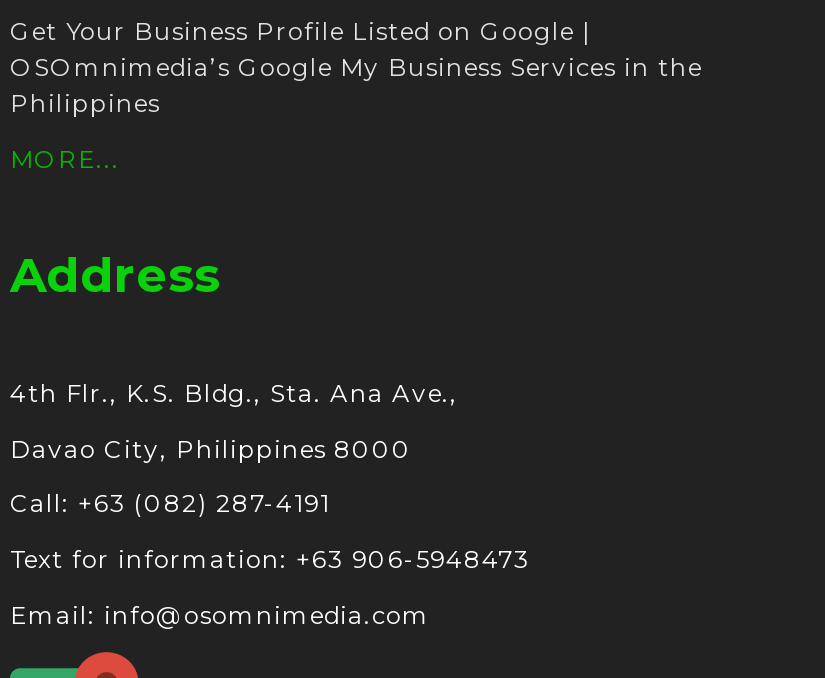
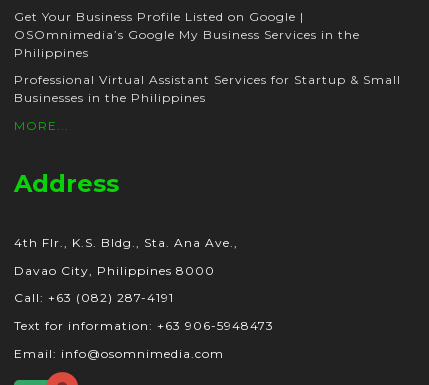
+ Professional Virtual Assistant Services for Startup & Small
+ Businesses in the Philippines
